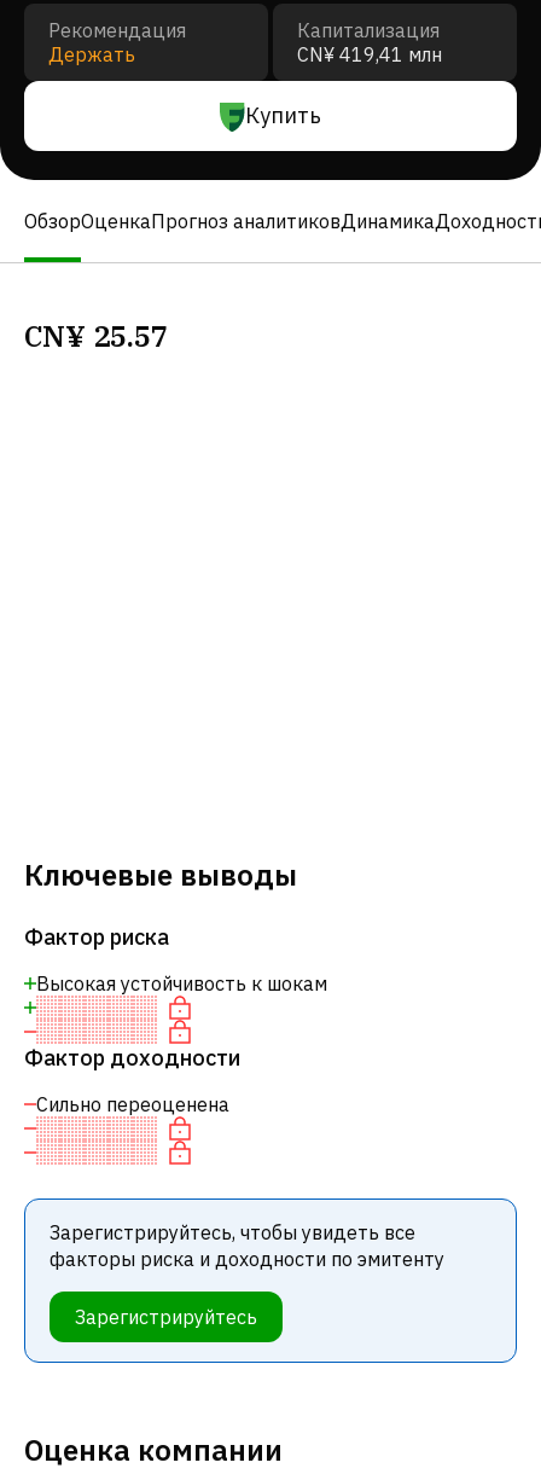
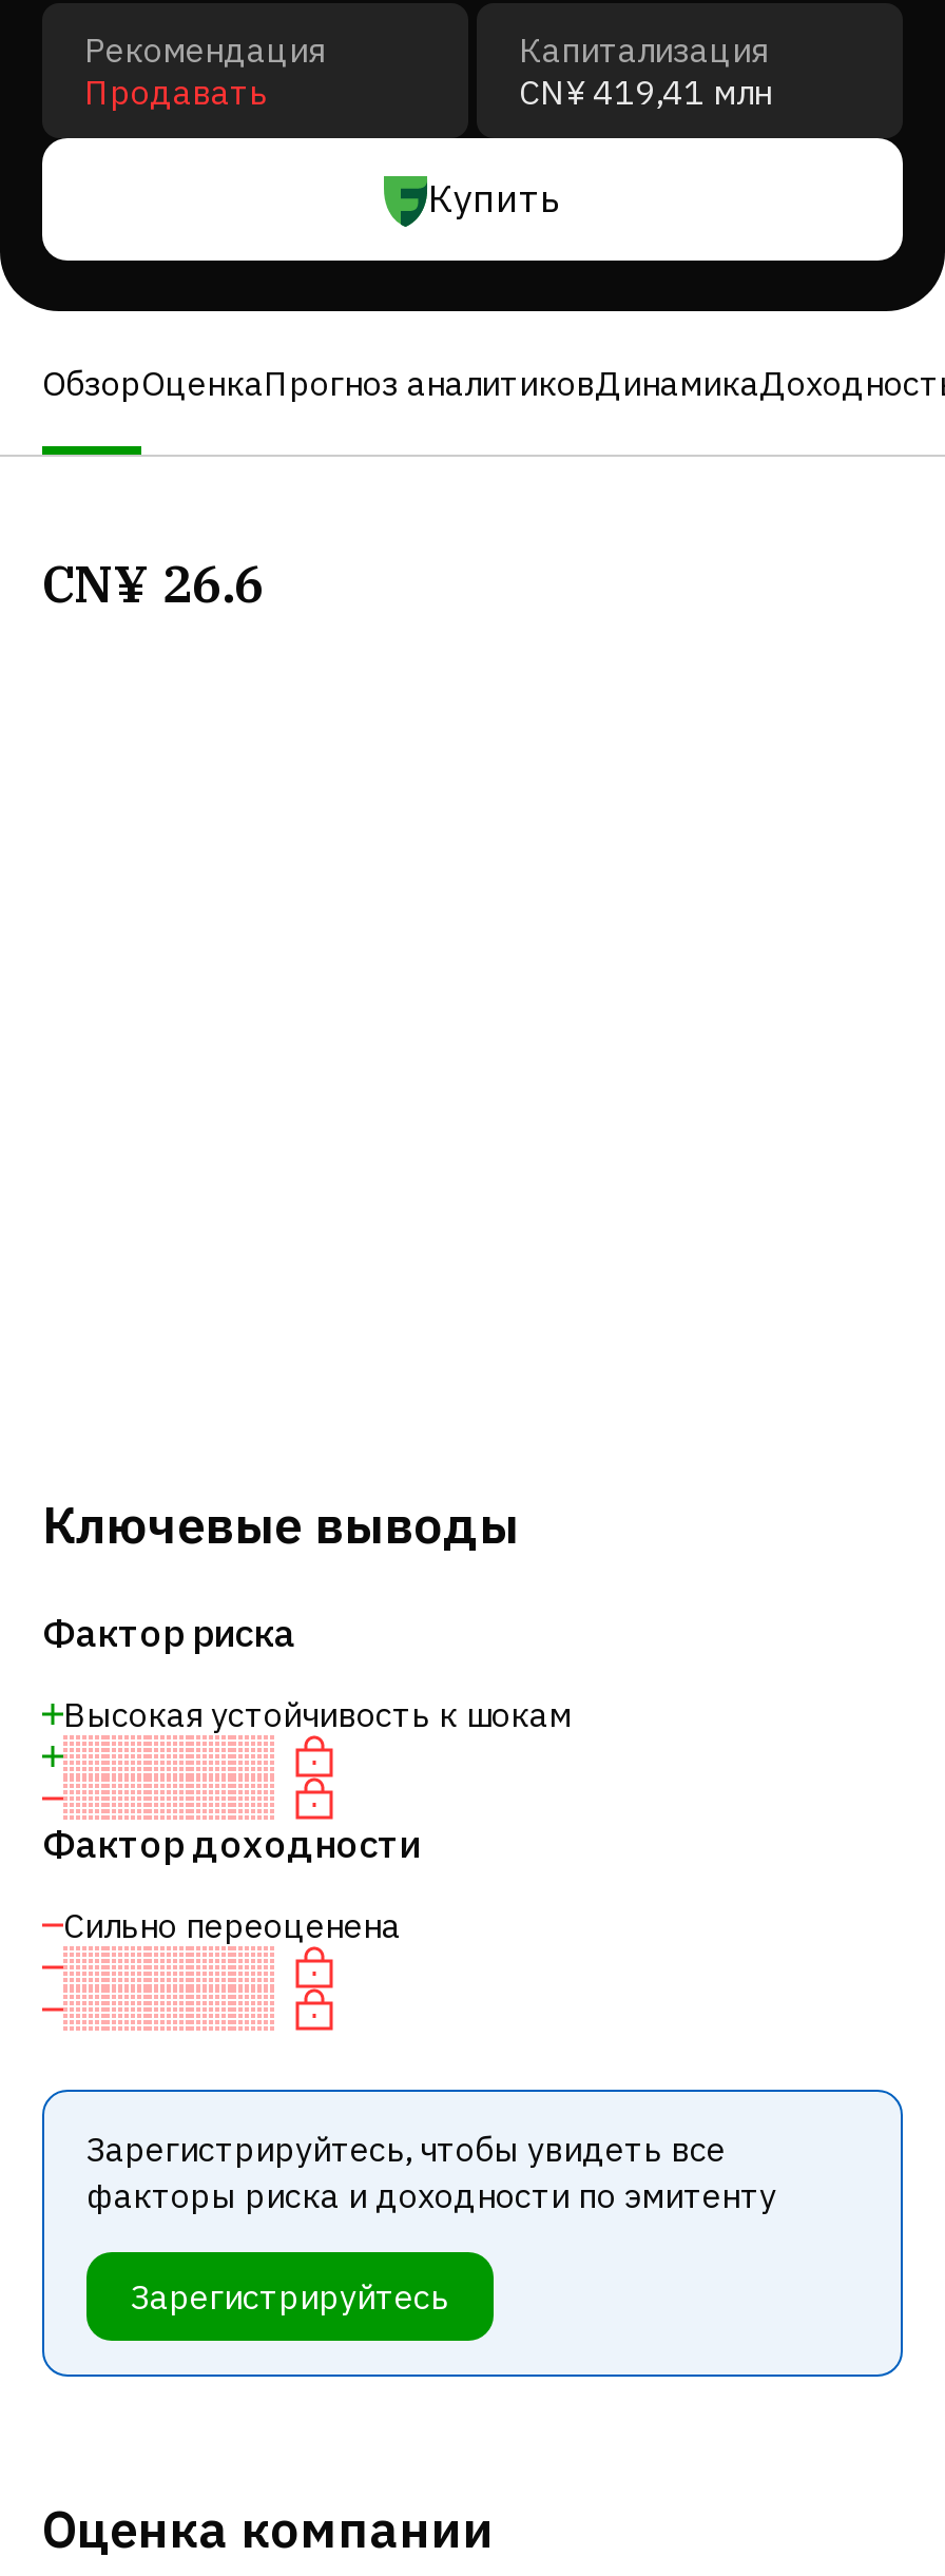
- Держать
+ Продавать

- CN¥ 25.57
+ CN¥ 26.6
